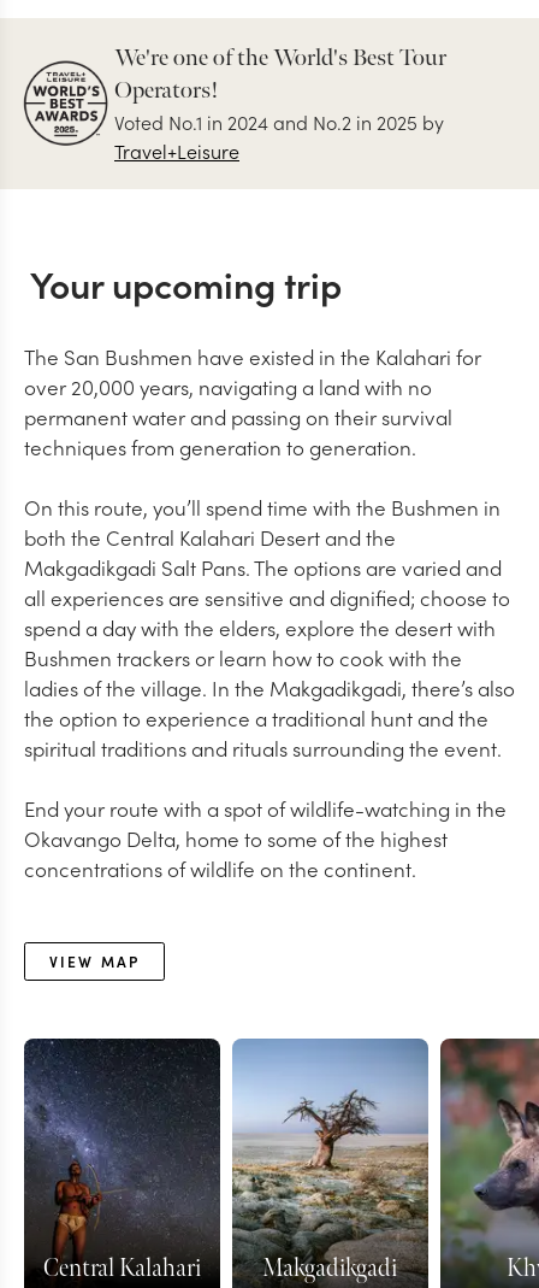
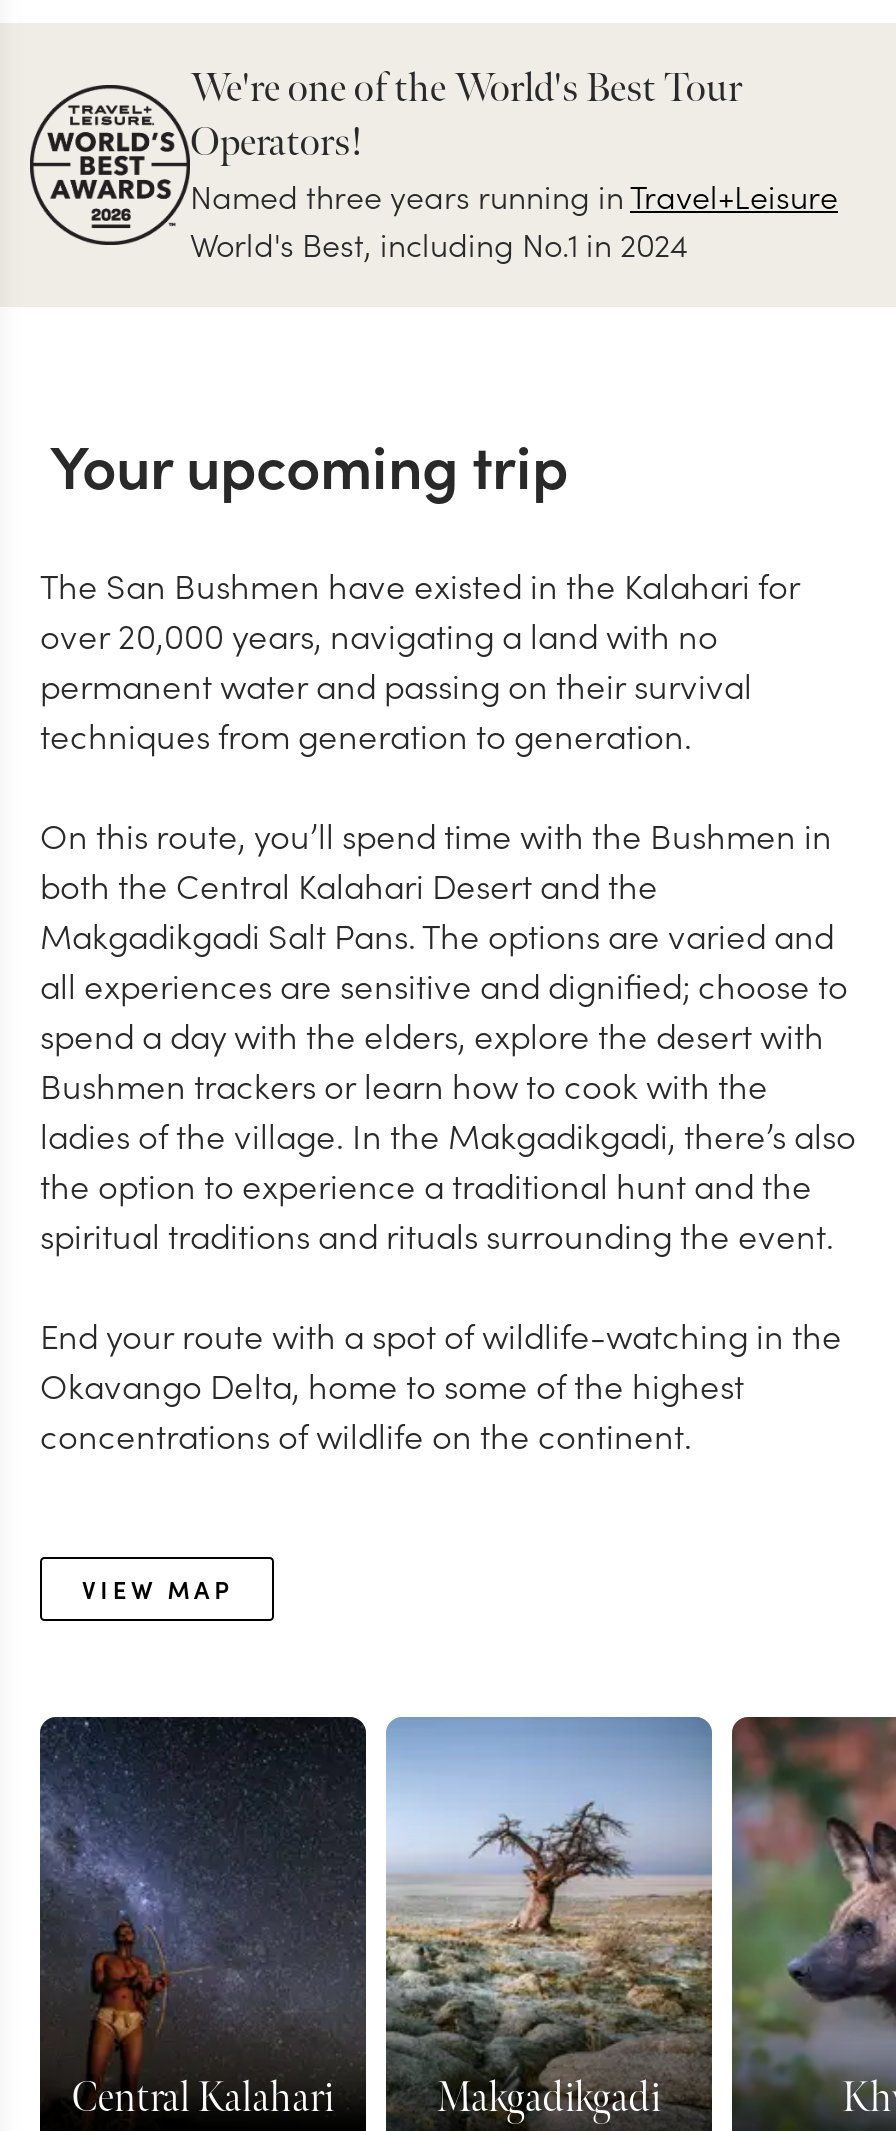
- [image]
- Voted No.1 in 2024 and No.2 in 2025 by
- Travel+Leisure
+ [image]
+ Named three years running in Travel+Leisure
+ World's Best, including No.1 in 2024
